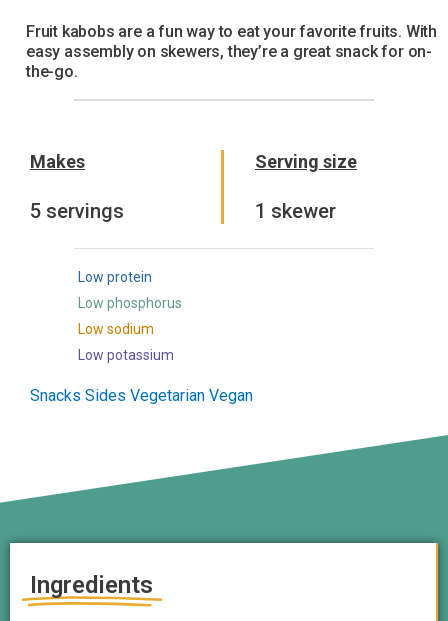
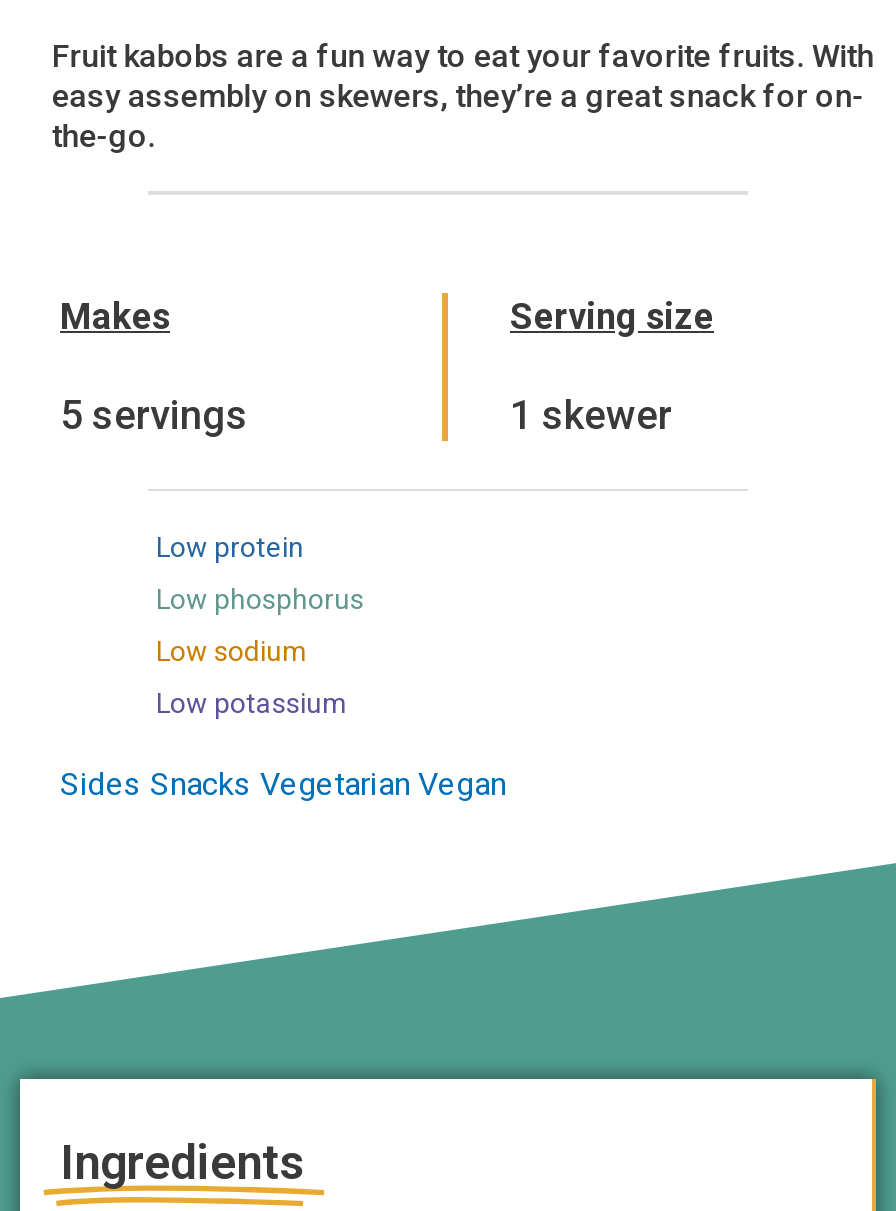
- Snacks Sides Vegetarian Vegan
+ Sides Snacks Vegetarian Vegan
